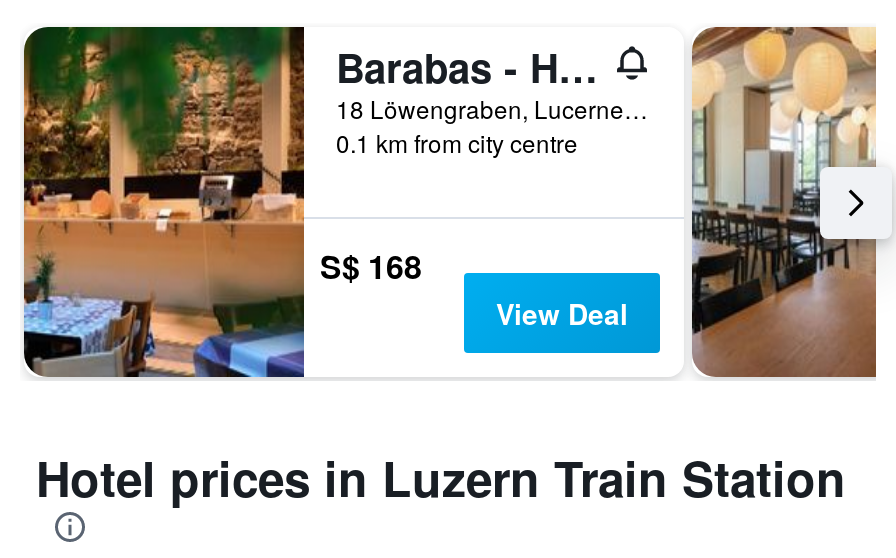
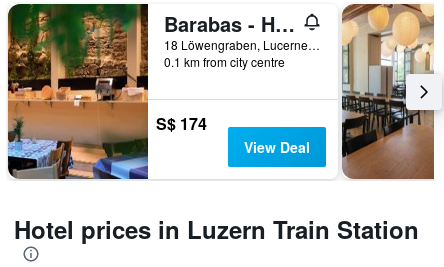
- S$ 168
+ S$ 174
